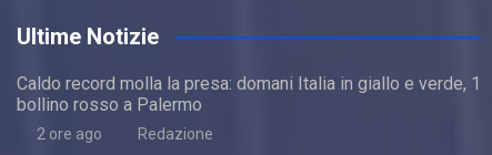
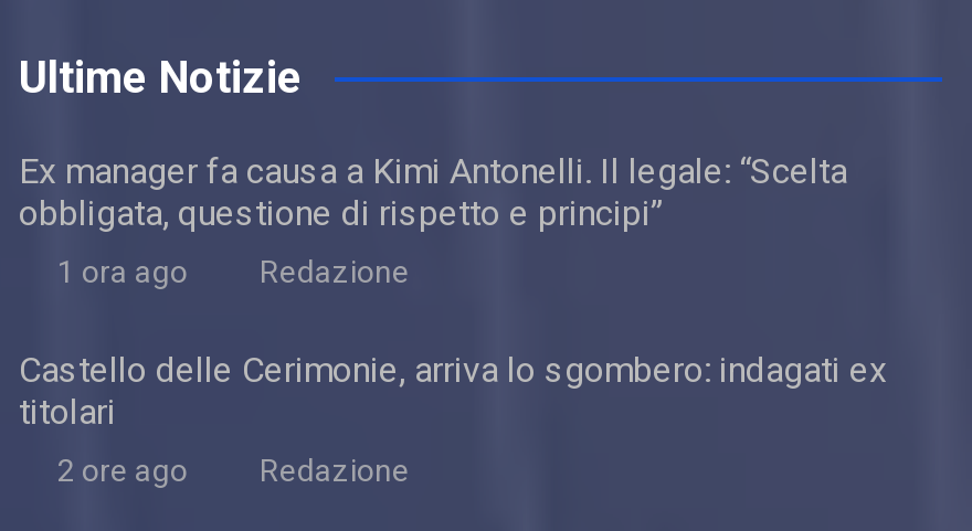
- Caldo record molla la presa: domani Italia in giallo e verde, 1
- bollino rosso a Palermo
+ Ex manager fa causa a Kimi Antonelli. Il legale: “Scelta
+ obbligata, questione di rispetto e principi”
+ 1 ora ago
+ Redazione
+ Castello delle Cerimonie, arriva lo sgombero: indagati ex
+ titolari
